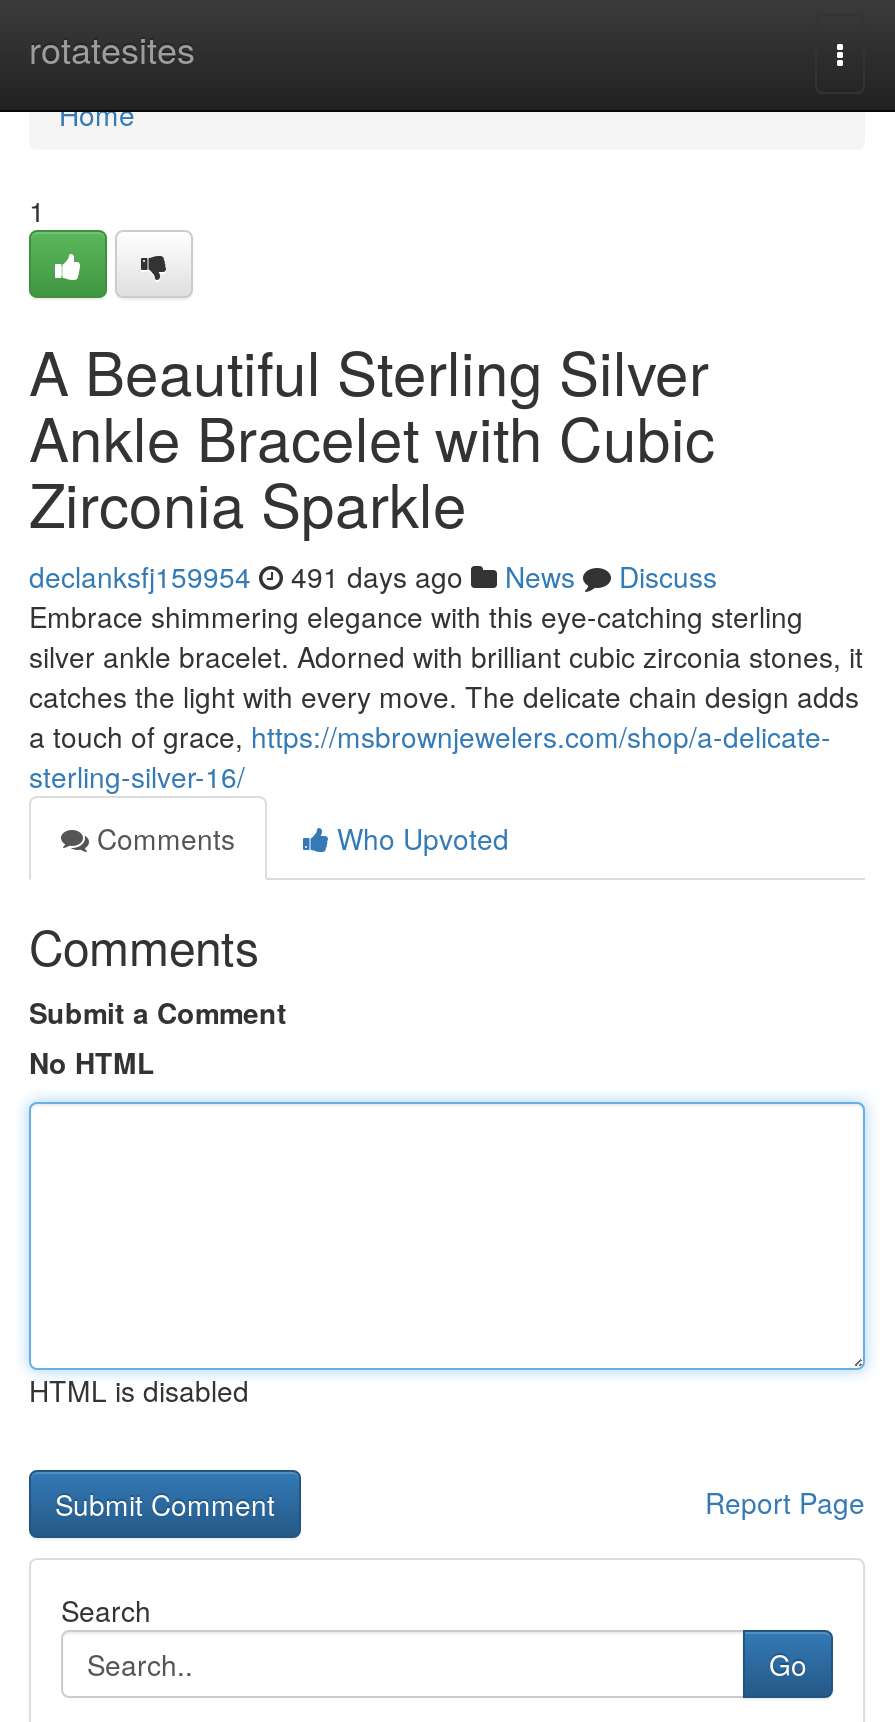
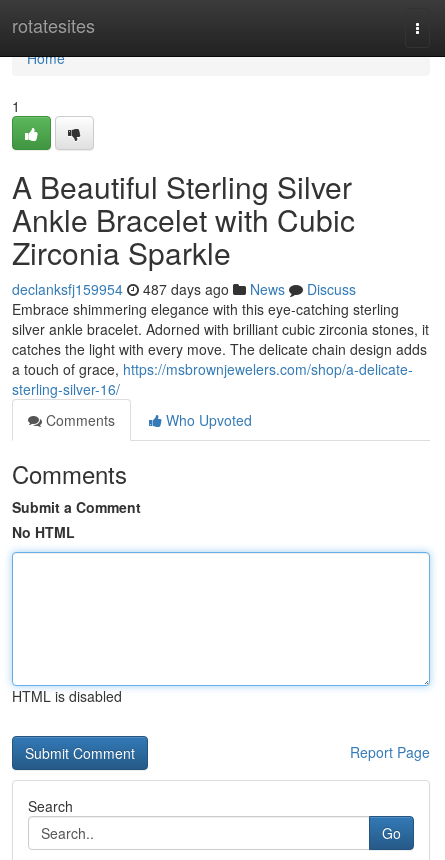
- declanksfj159954 491 days ago News Discuss
+ declanksfj159954 487 days ago News Discuss
